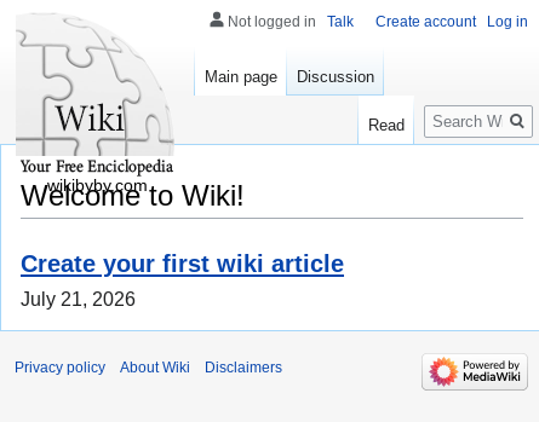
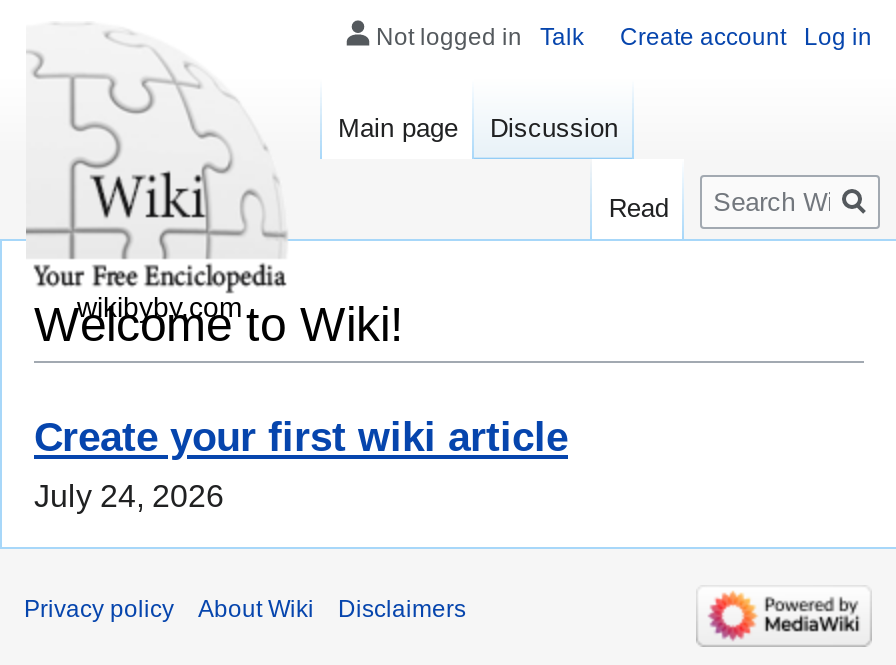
- July 21, 2026
+ July 24, 2026
